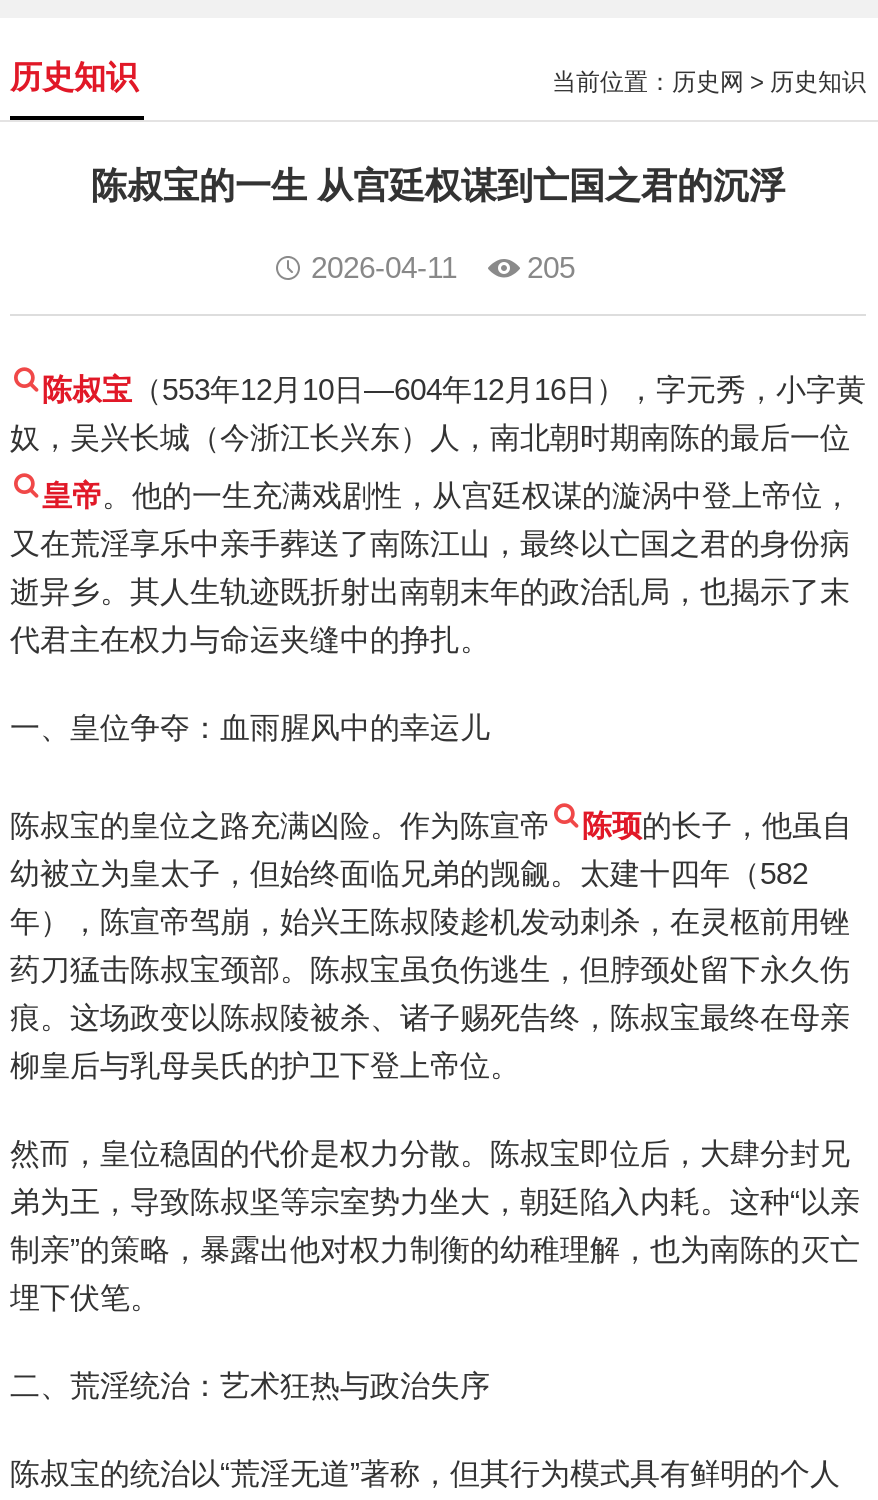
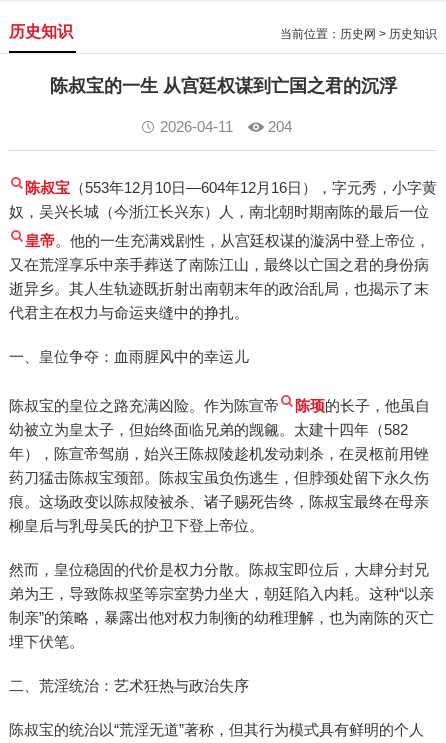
- 205
+ 204
